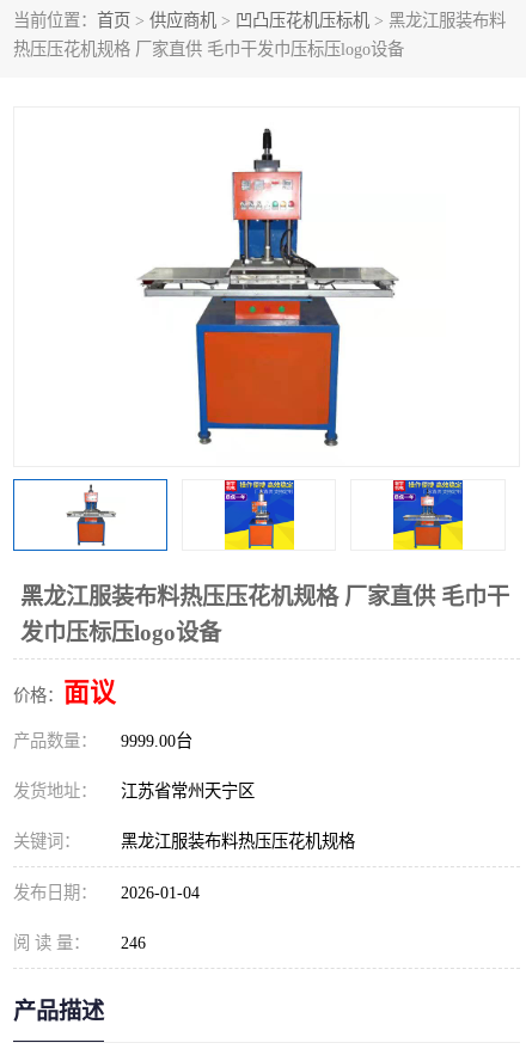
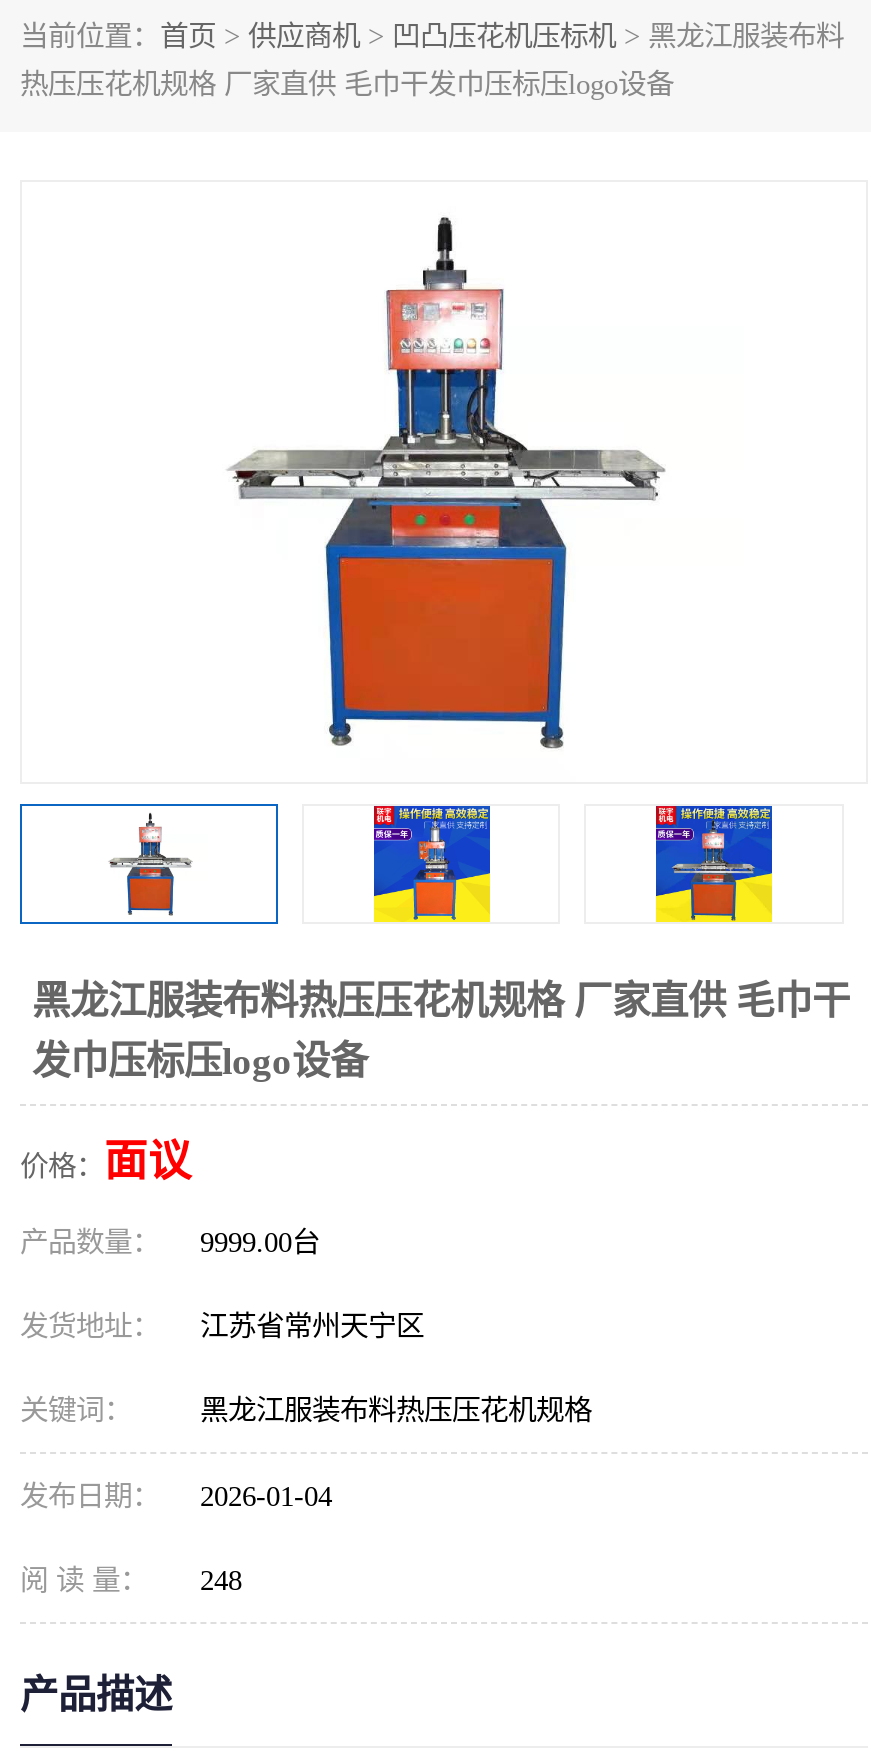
- 阅 读 量： 246
+ 阅 读 量： 248
